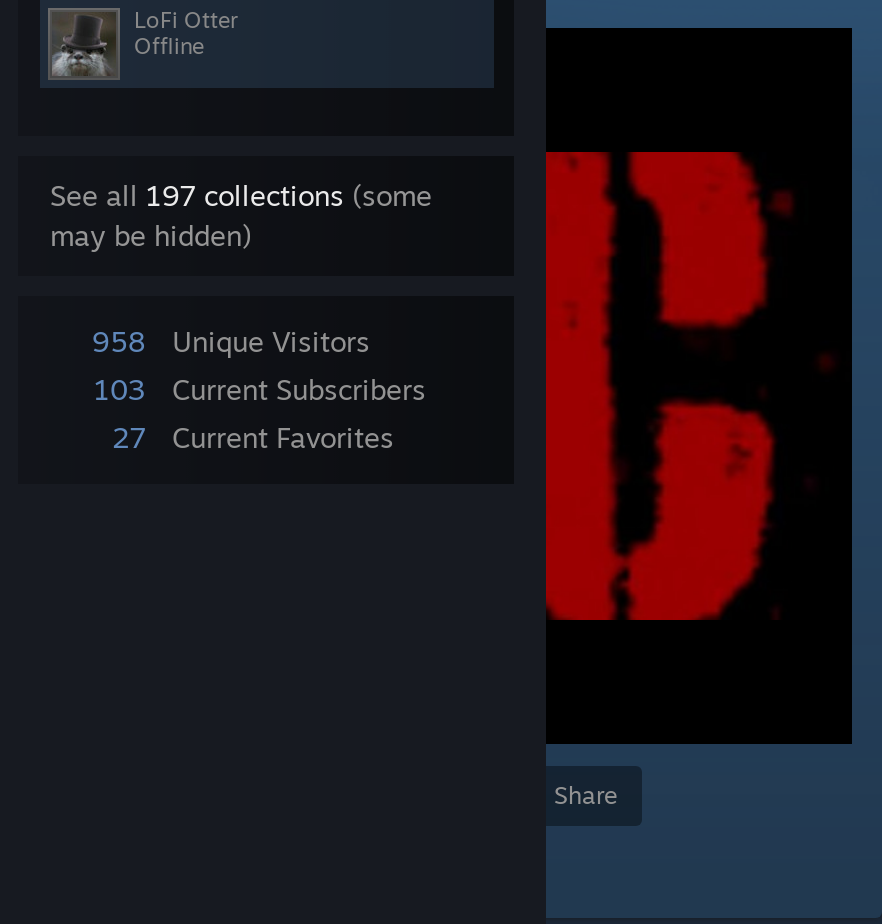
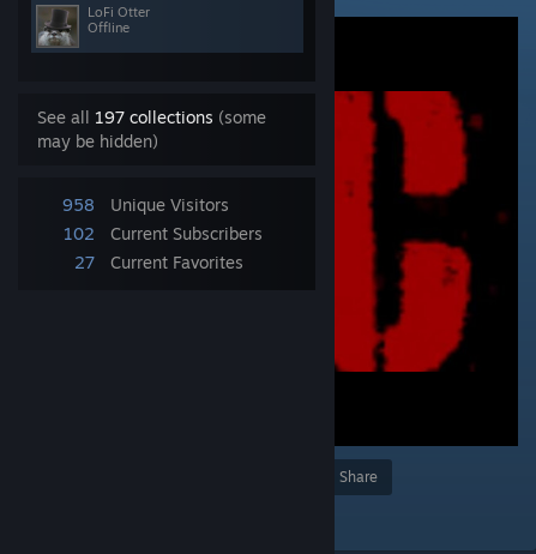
- 103 Current Subscribers
+ 102 Current Subscribers
